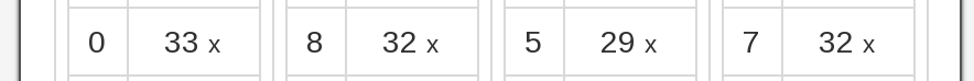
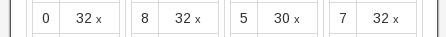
- 0 33 x
+ 0 32 x

- 5 29 x
+ 5 30 x
